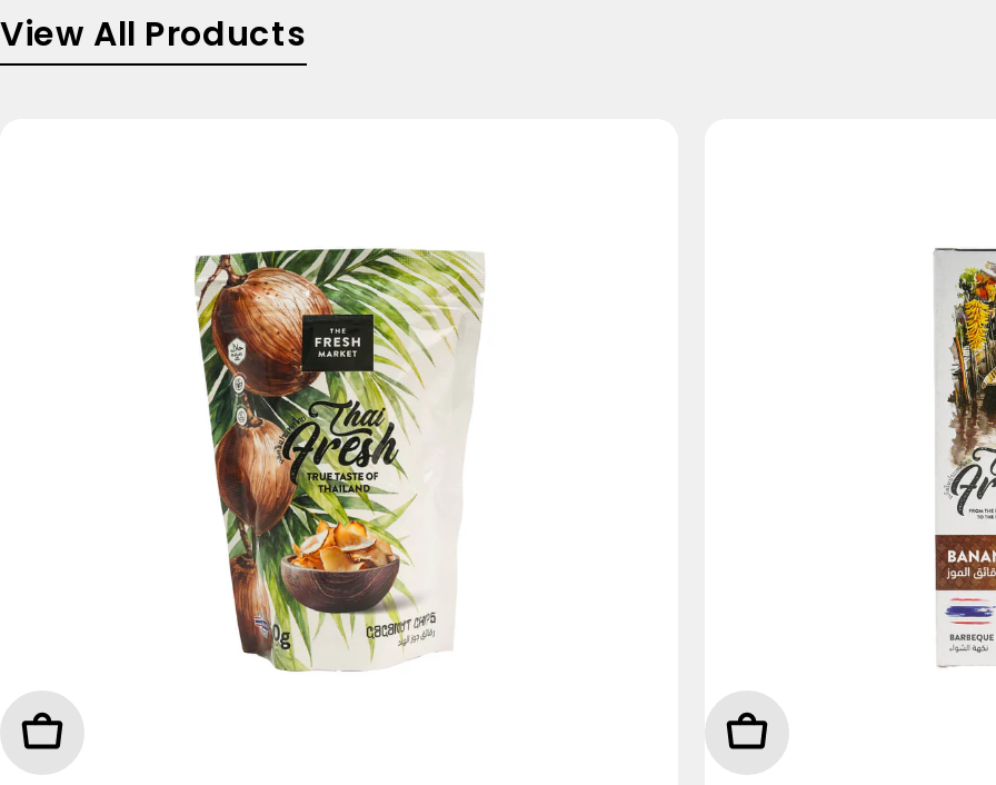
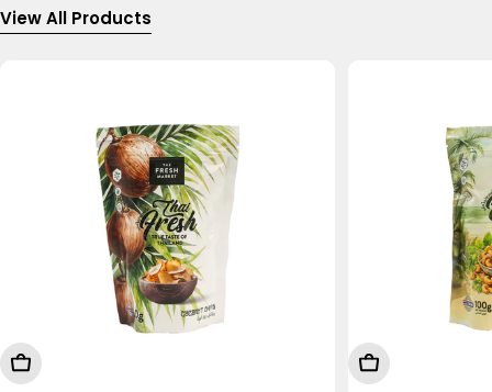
- [image]
+ [image]
